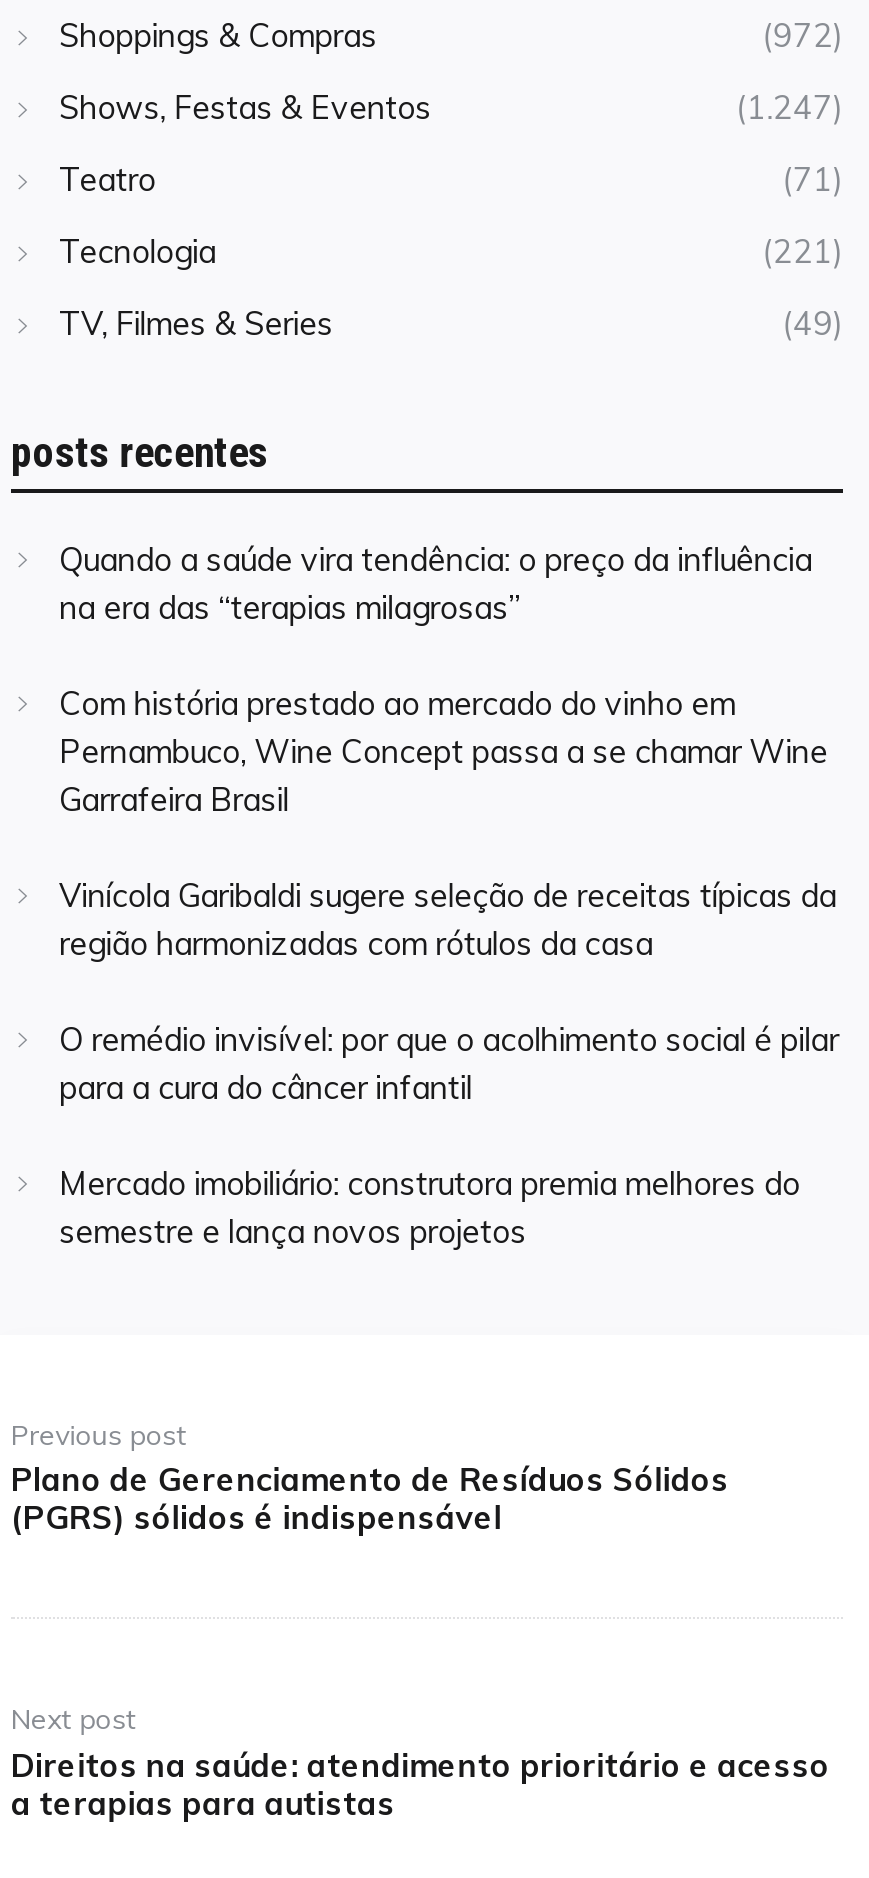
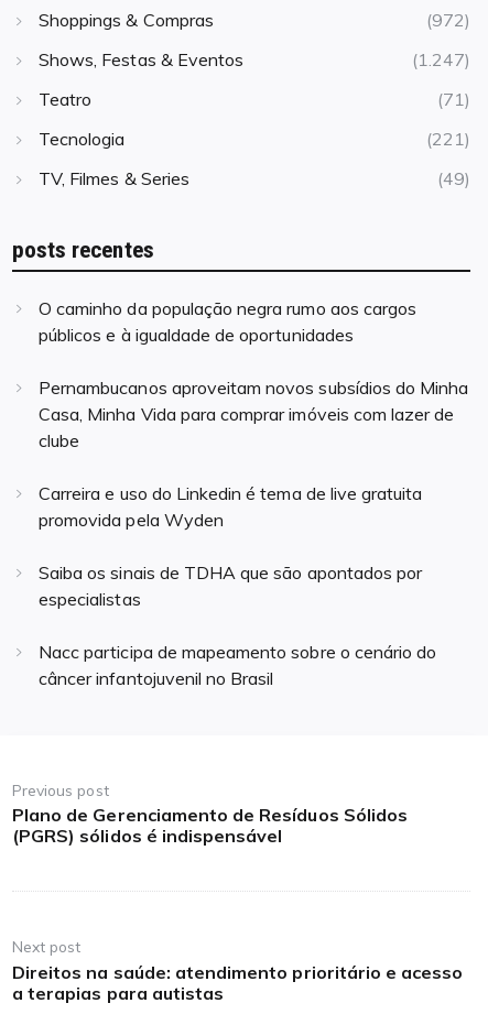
- Quando a saúde vira tendência: o preço da influência
- na era das “terapias milagrosas”
+ O caminho da população negra rumo aos cargos
+ públicos e à igualdade de oportunidades

- Com história prestado ao mercado do vinho em
- Pernambuco, Wine Concept passa a se chamar Wine
- Garrafeira Brasil
+ Pernambucanos aproveitam novos subsídios do Minha
+ Casa, Minha Vida para comprar imóveis com lazer de
+ clube

- Vinícola Garibaldi sugere seleção de receitas típicas da
- região harmonizadas com rótulos da casa
+ Carreira e uso do Linkedin é tema de live gratuita
+ promovida pela Wyden

- O remédio invisível: por que o acolhimento social é pilar
- para a cura do câncer infantil
+ Saiba os sinais de TDHA que são apontados por
+ especialistas

- Mercado imobiliário: construtora premia melhores do
- semestre e lança novos projetos
+ Nacc participa de mapeamento sobre o cenário do
+ câncer infantojuvenil no Brasil
